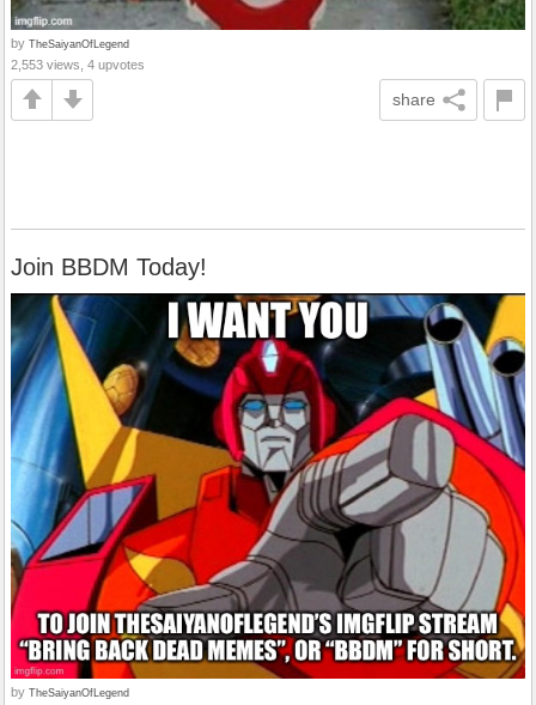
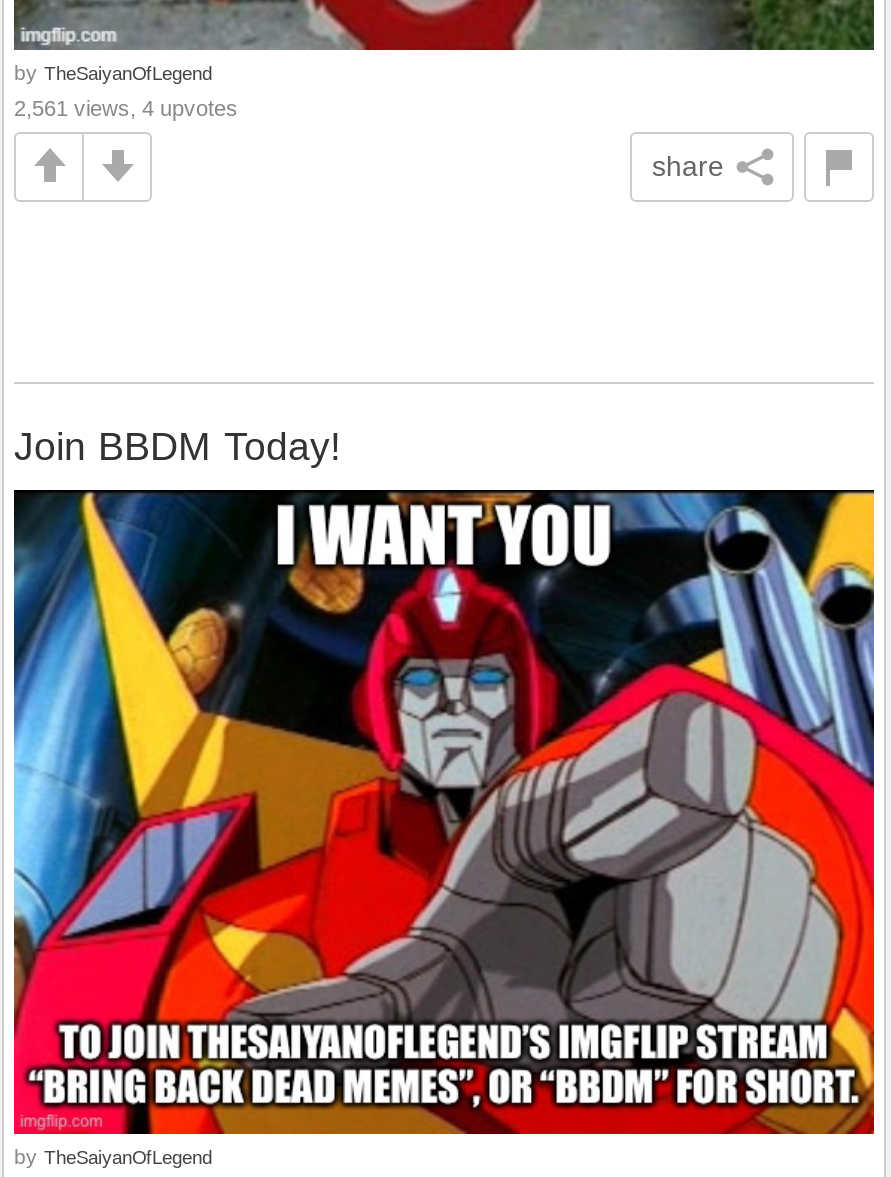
- 2,553 views, 4 upvotes
+ 2,561 views, 4 upvotes
